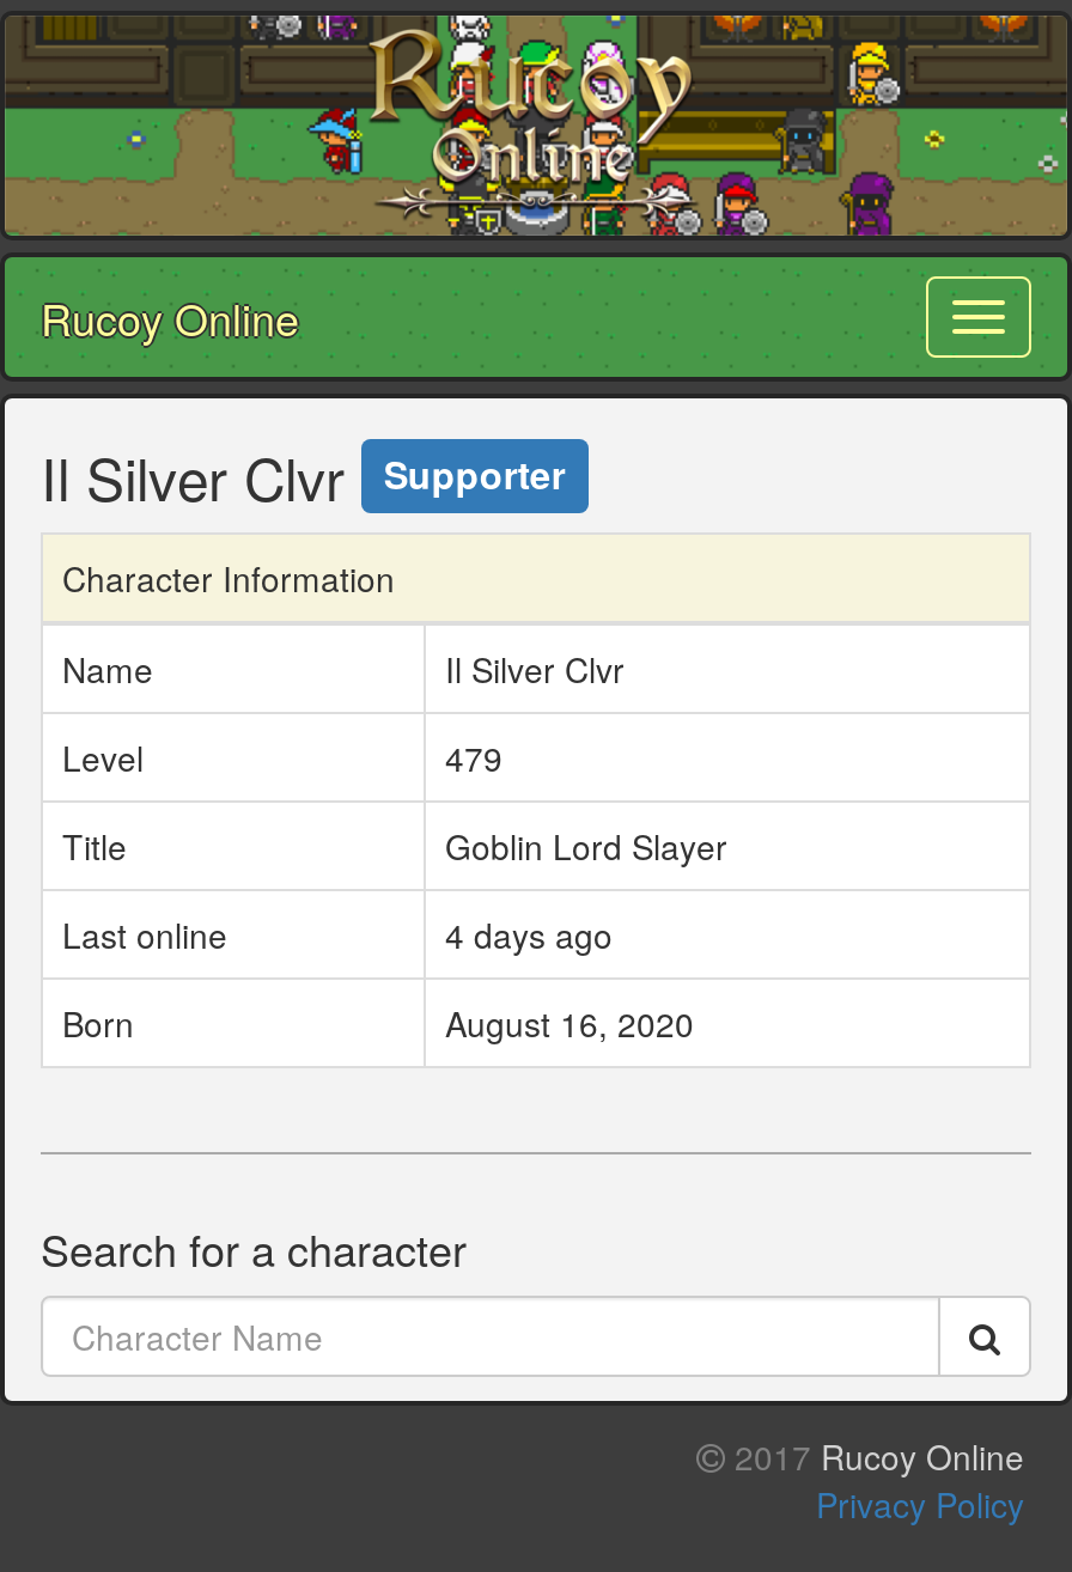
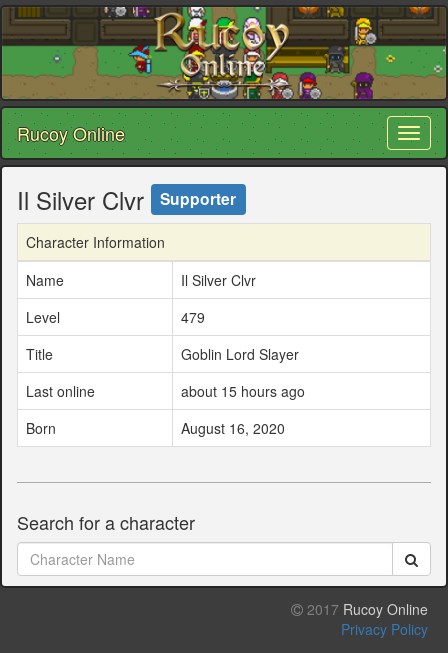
- 4 days ago
+ about 15 hours ago
